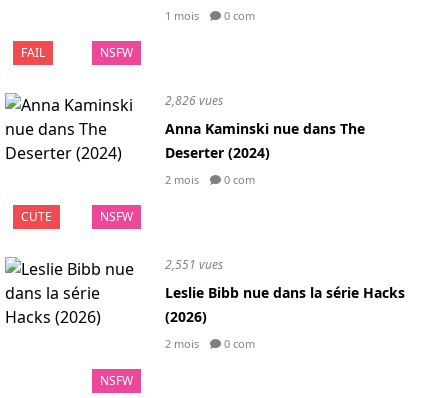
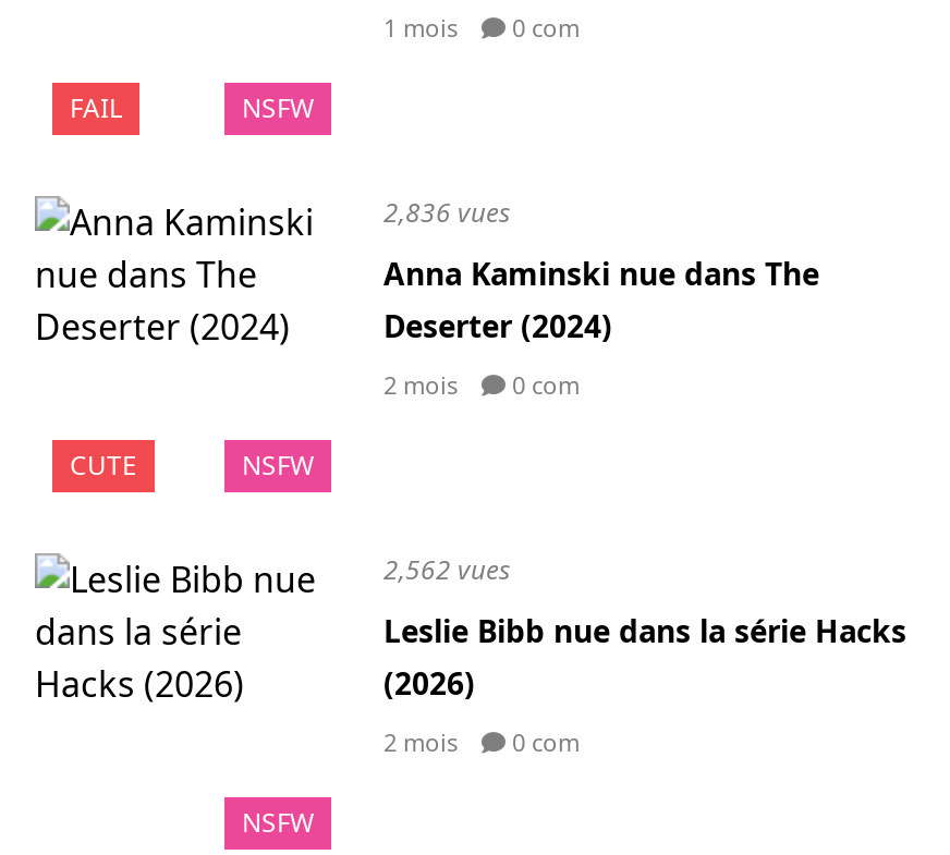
- 2,826 vues
+ 2,836 vues

- 2,551 vues
+ 2,562 vues
